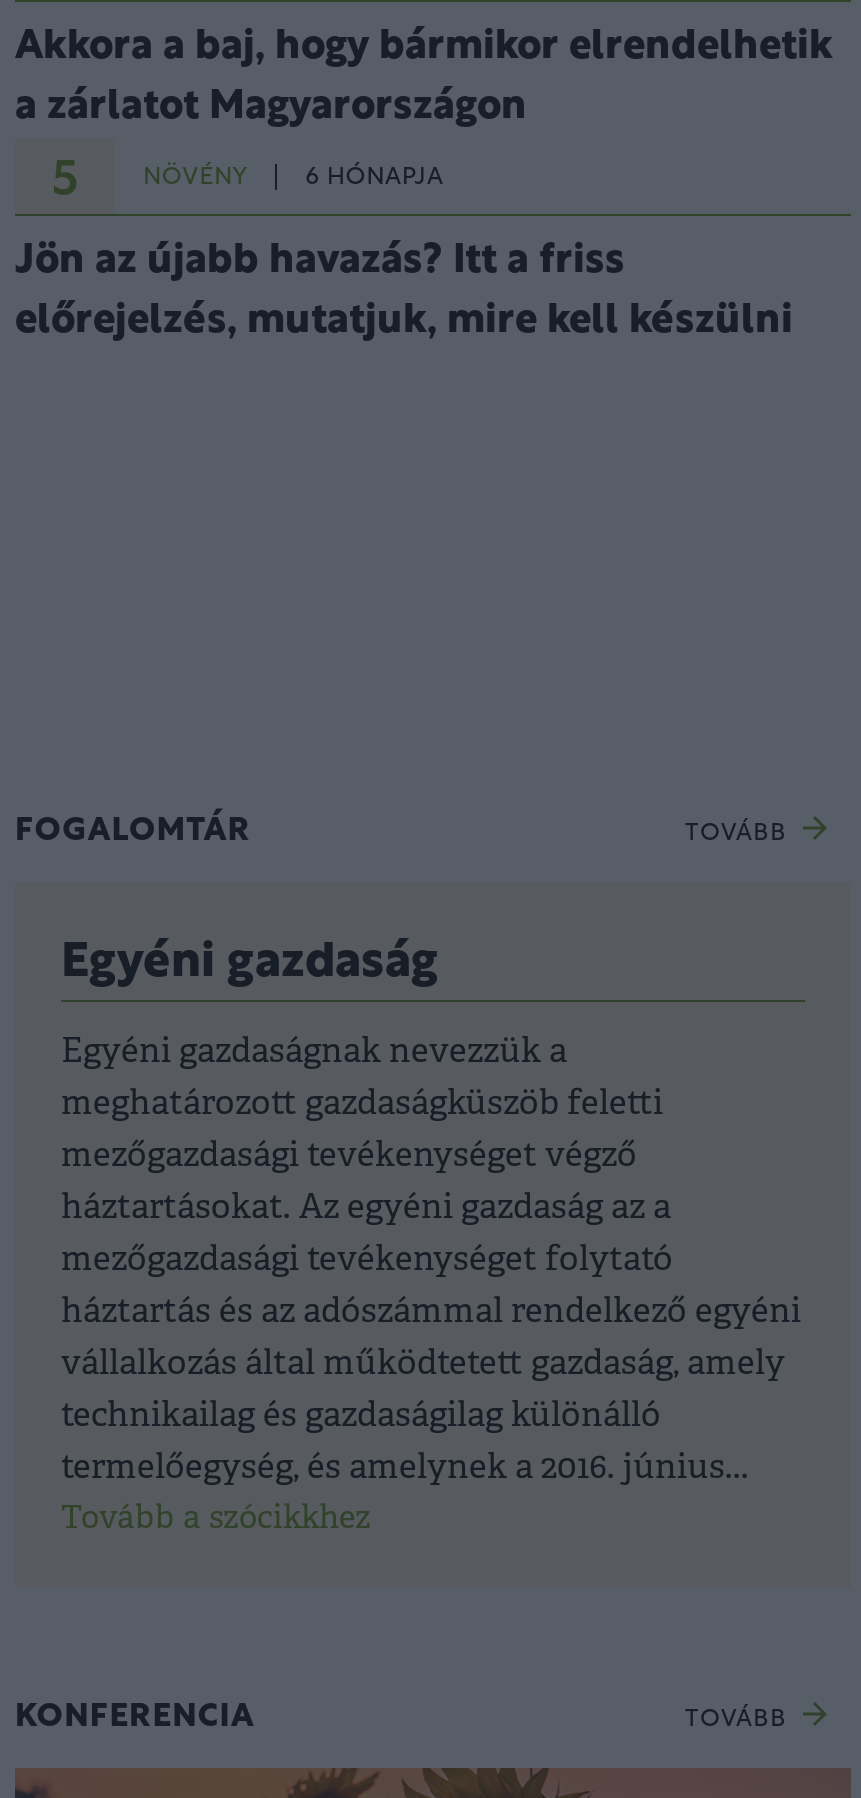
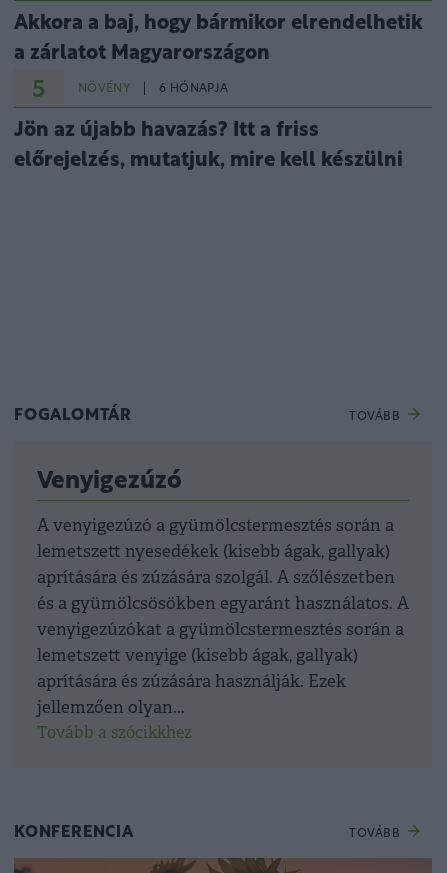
- Egyéni gazdaság
+ Venyigezúzó

- Egyéni gazdaságnak nevezzük a
- meghatározott gazdaságküszöb feletti
- mezőgazdasági tevékenységet végző
- háztartásokat. Az egyéni gazdaság az a
- mezőgazdasági tevékenységet folytató
- háztartás és az adószámmal rendelkező egyéni
- vállalkozás által működtetett gazdaság, amely
- technikailag és gazdaságilag különálló
- termelőegység, és amelynek a 2016. június...
+ A venyigezúzó a gyümölcstermesztés során a
+ lemetszett nyesedékek (kisebb ágak, gallyak)
+ aprítására és zúzására szolgál. A szőlészetben
+ és a gyümölcsösökben egyaránt használatos. A
+ venyigezúzókat a gyümölcstermesztés során a
+ lemetszett venyige (kisebb ágak, gallyak)
+ aprítására és zúzására használják. Ezek
+ jellemzően olyan...
